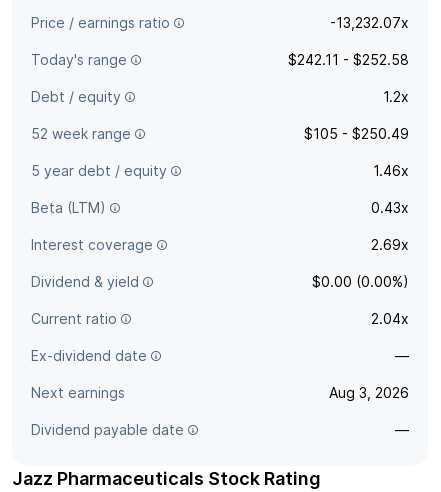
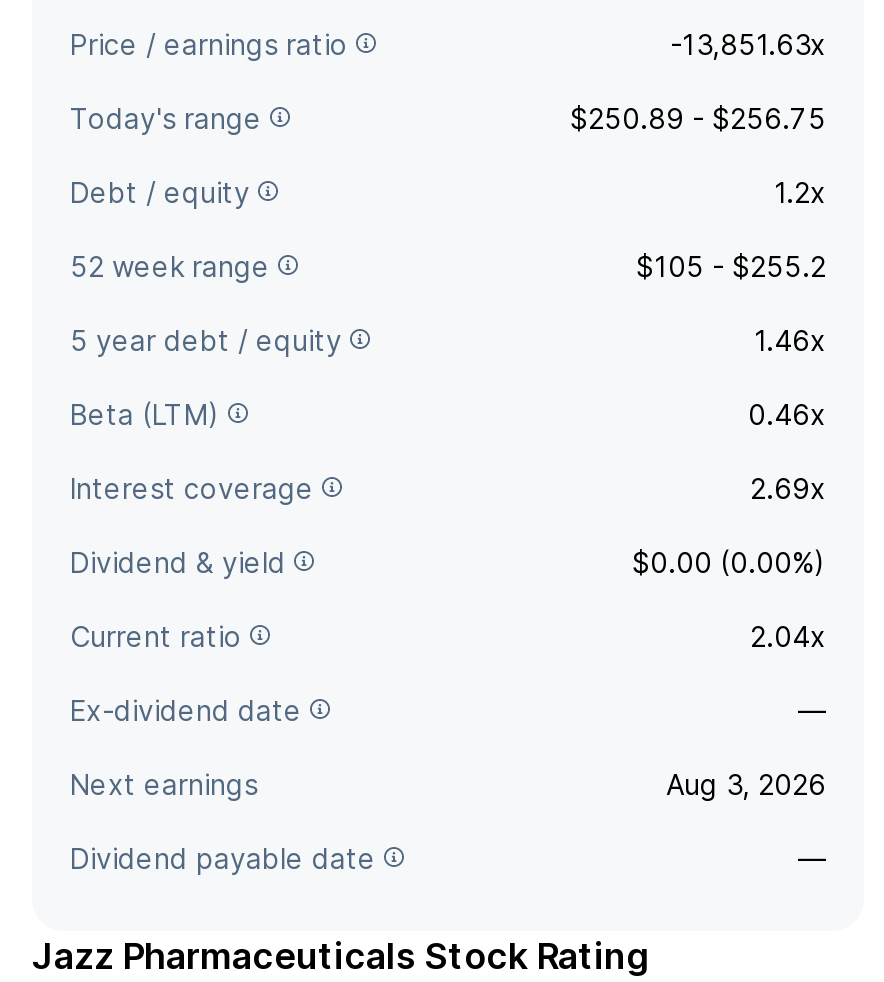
- -13,232.07x
+ -13,851.63x

- $242.11 - $252.58
+ $250.89 - $256.75

- $105 - $250.49
+ $105 - $255.2

- 0.43x
+ 0.46x
